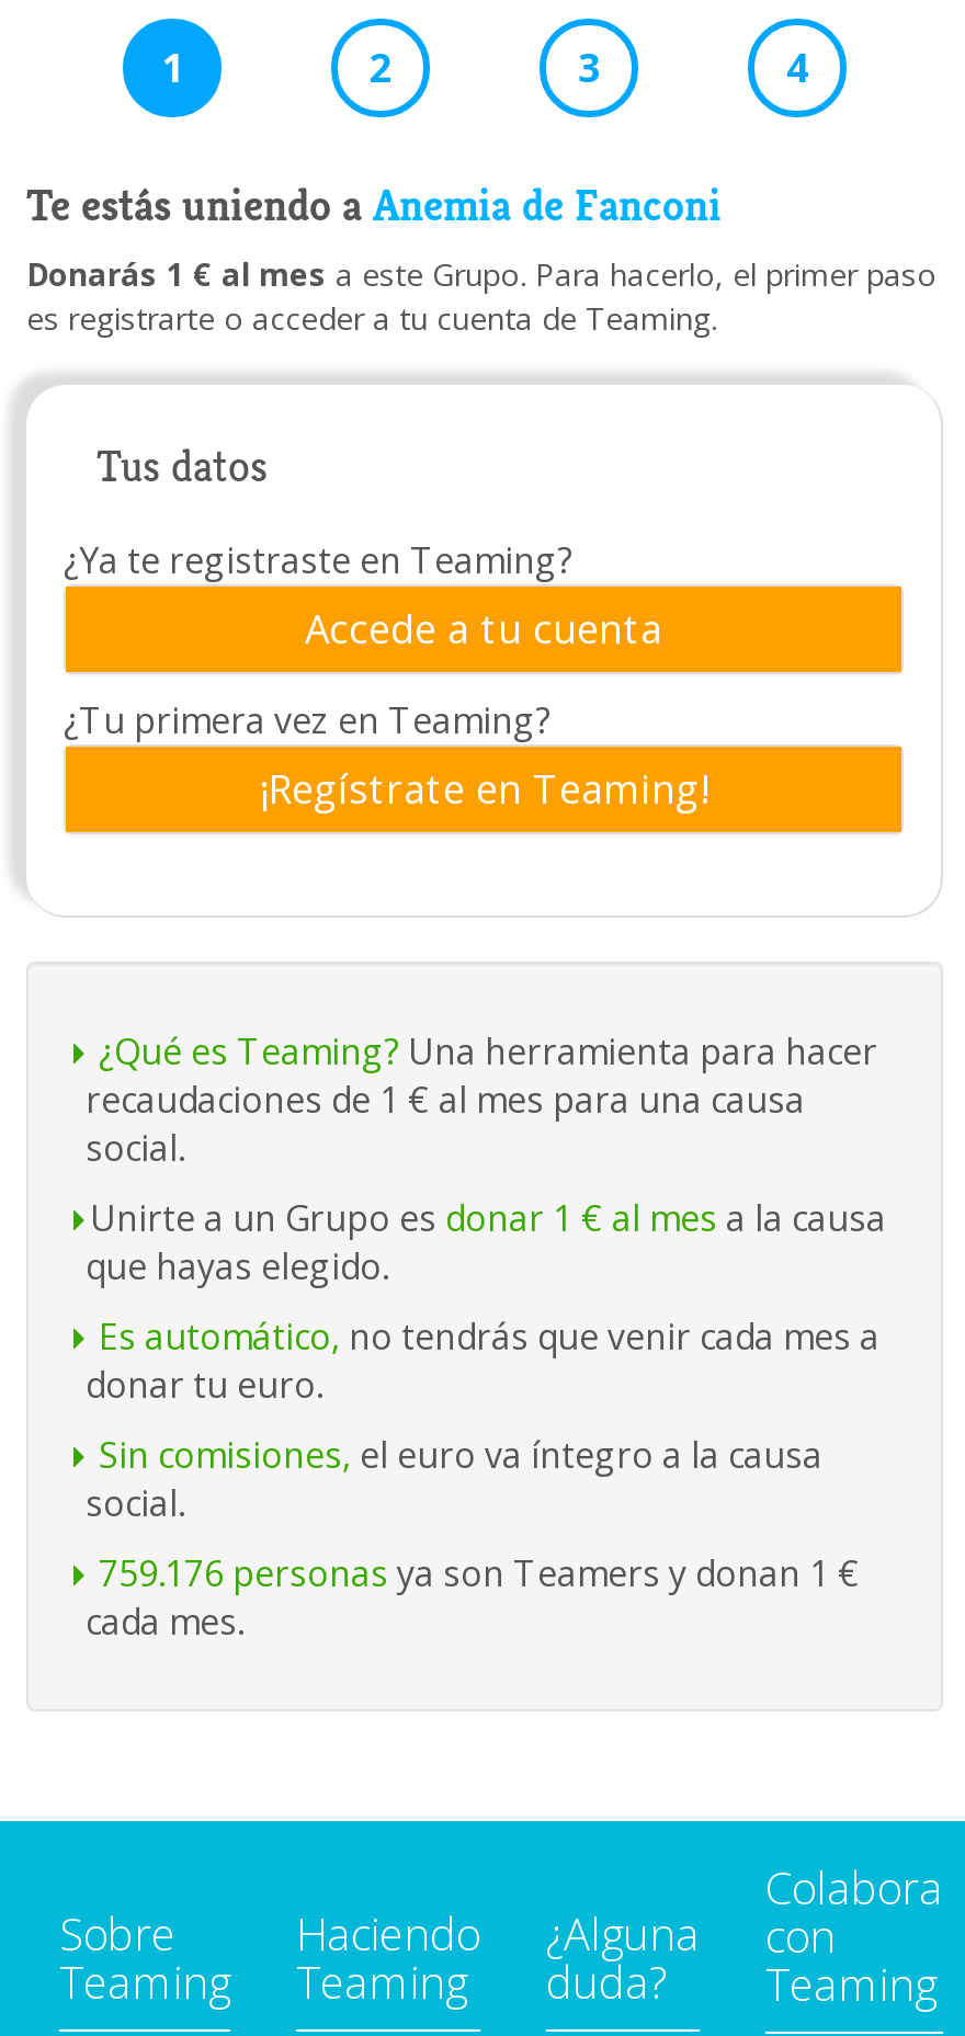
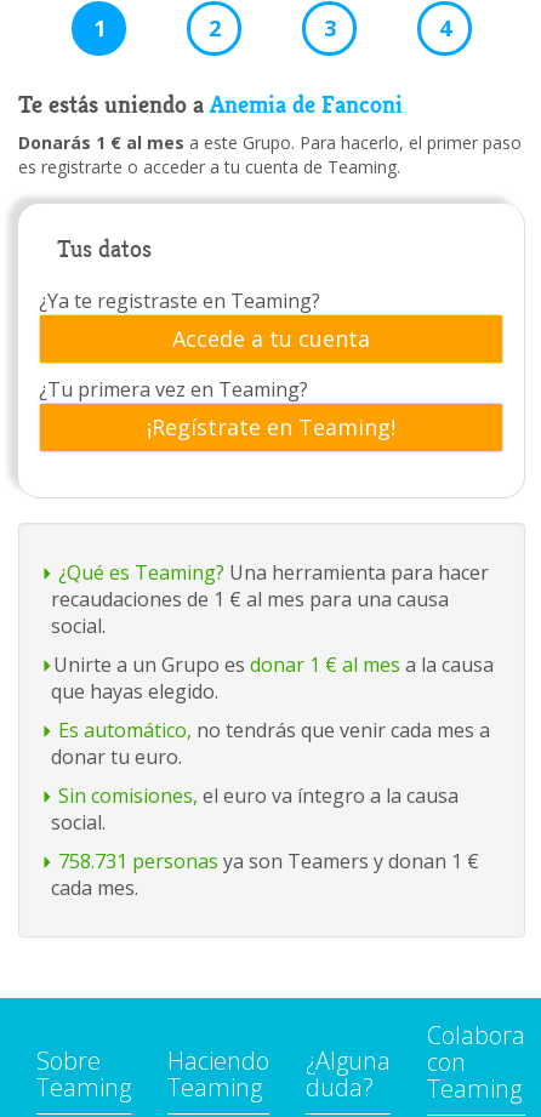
- 759.176 personas ya son Teamers y donan 1 €
+ 758.731 personas ya son Teamers y donan 1 €
